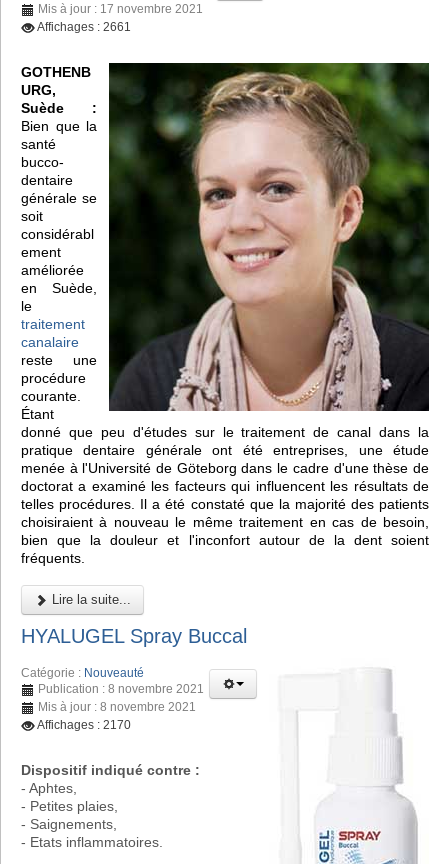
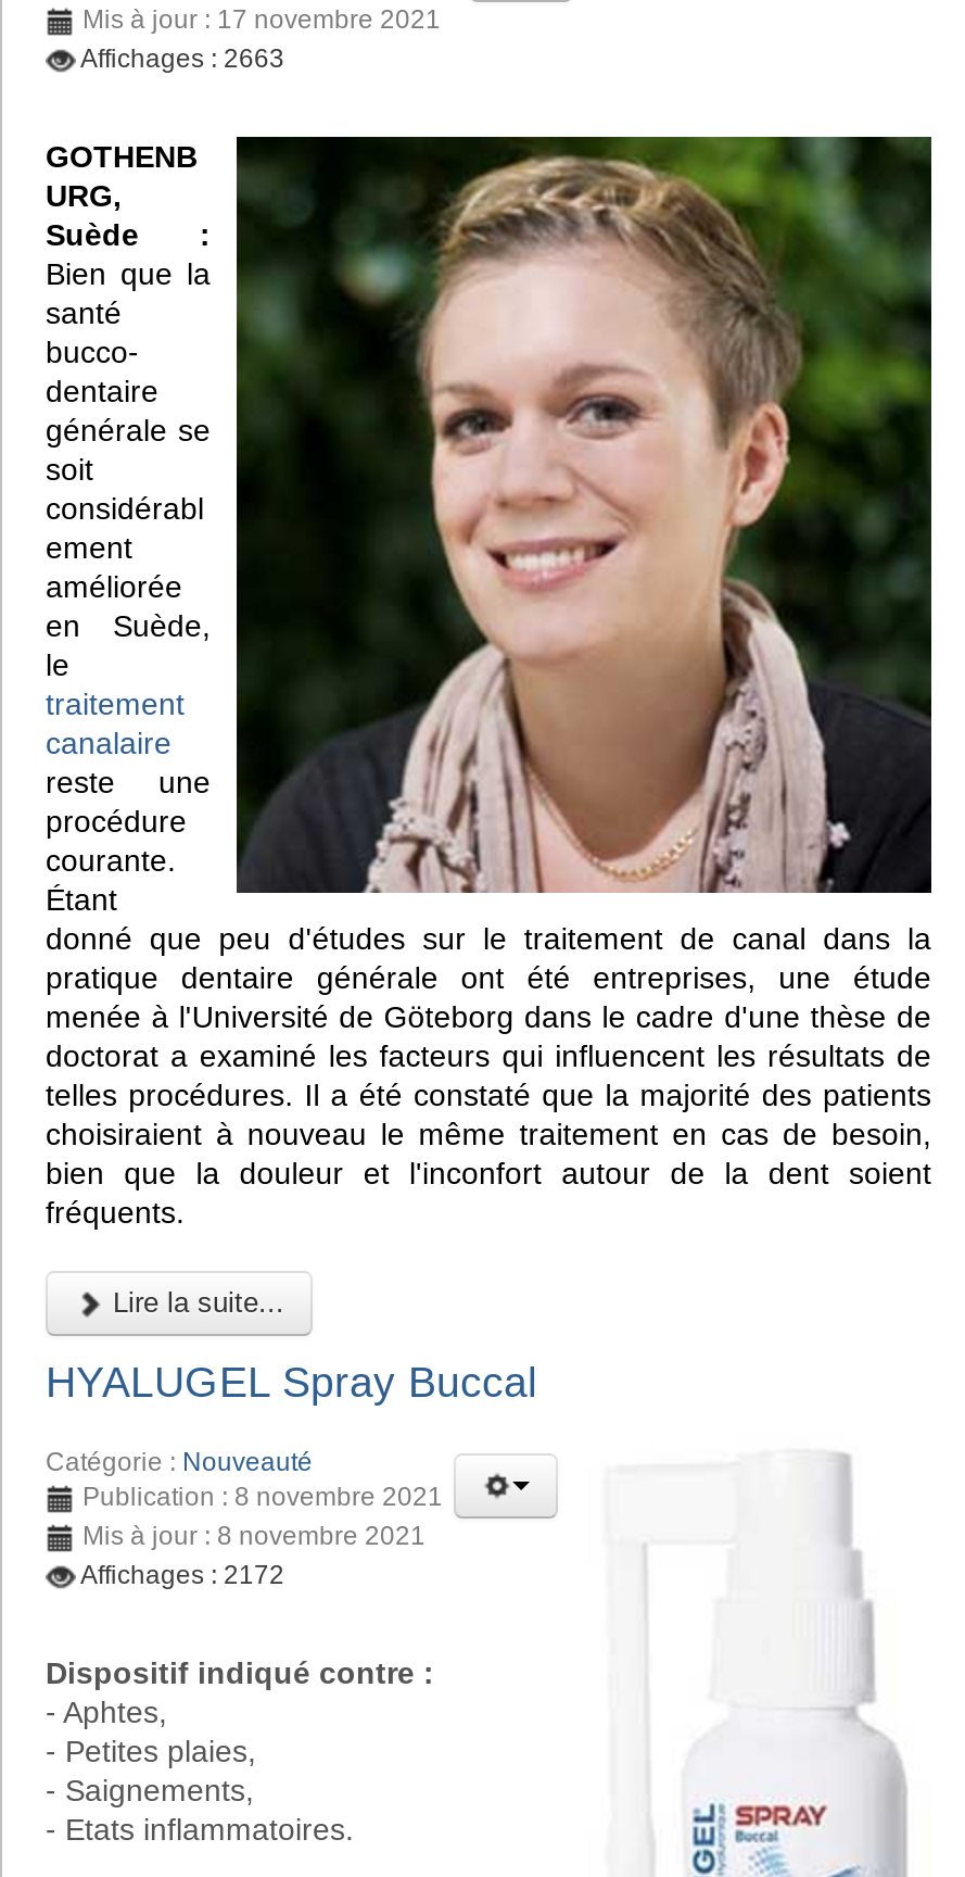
- Affichages : 2661
+ Affichages : 2663

- Affichages : 2170
+ Affichages : 2172
